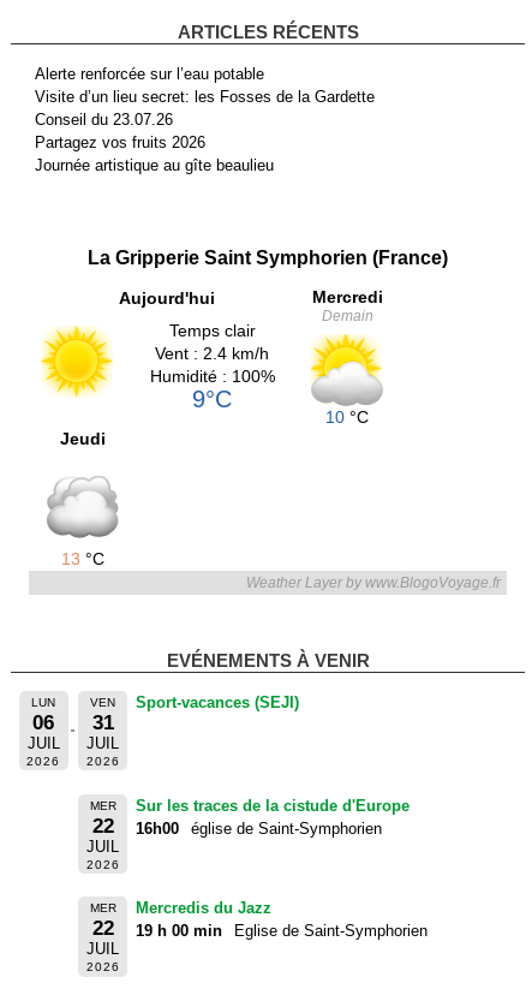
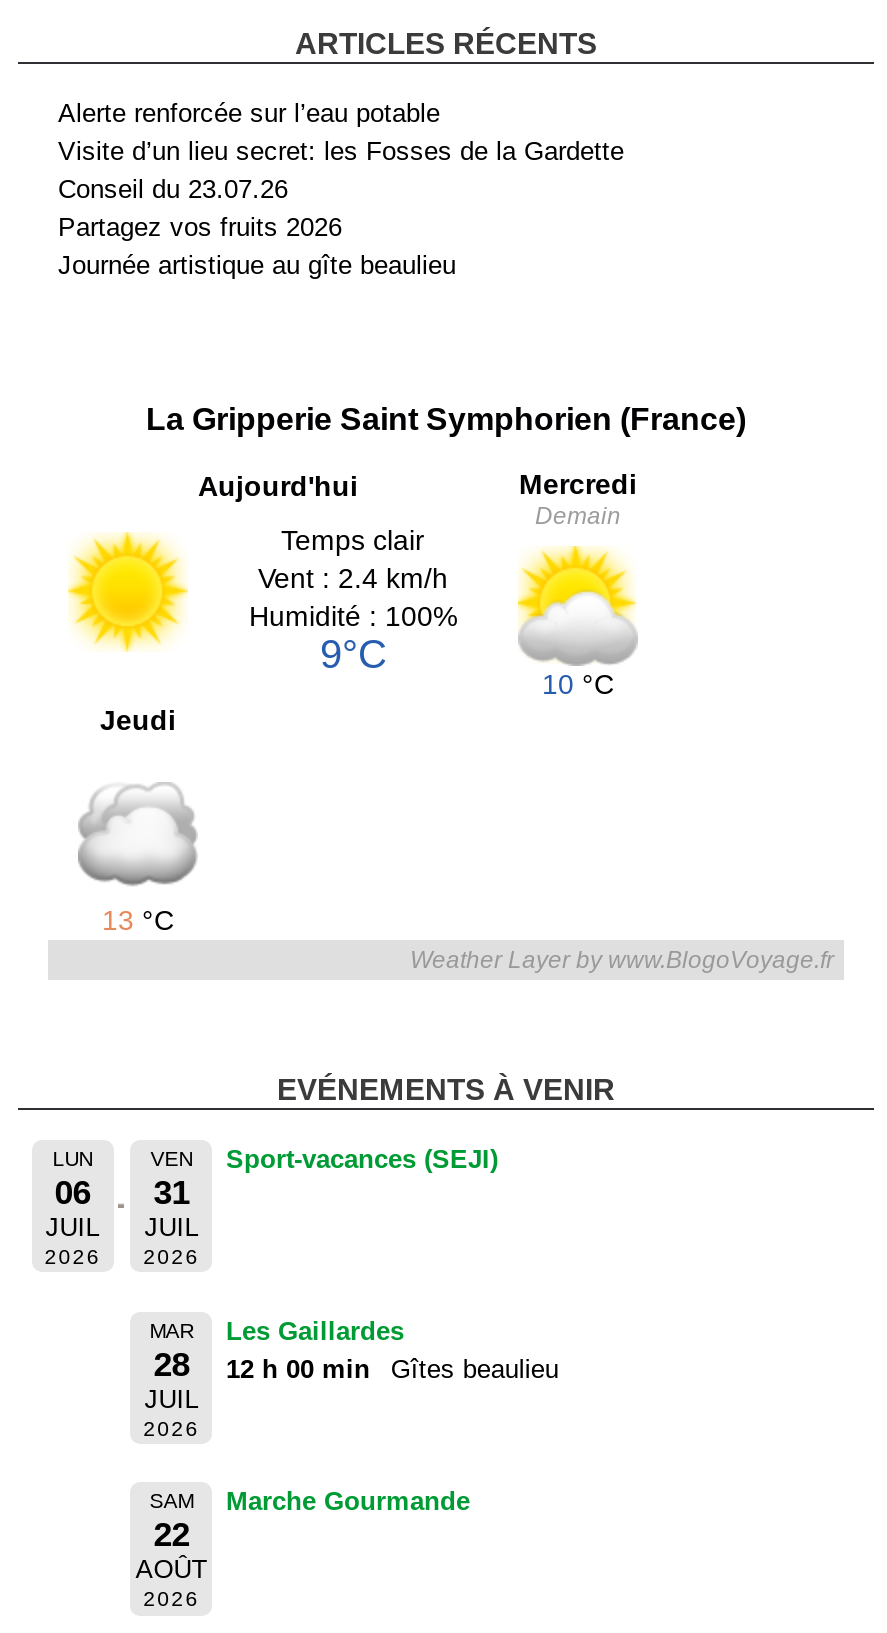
- MER
- 22
+ MAR
+ 28

- Sur les traces de la cistude d'Europe
- 16h00
- église de Saint-Symphorien
+ Les Gaillardes
+ 12 h 00 min
+ Gîtes beaulieu

- MER
+ SAM

- Mercredis du Jazz
- 19 h 00 min
- Eglise de Saint-Symphorien
+ Marche Gourmande

- JUIL
+ AOÛT
